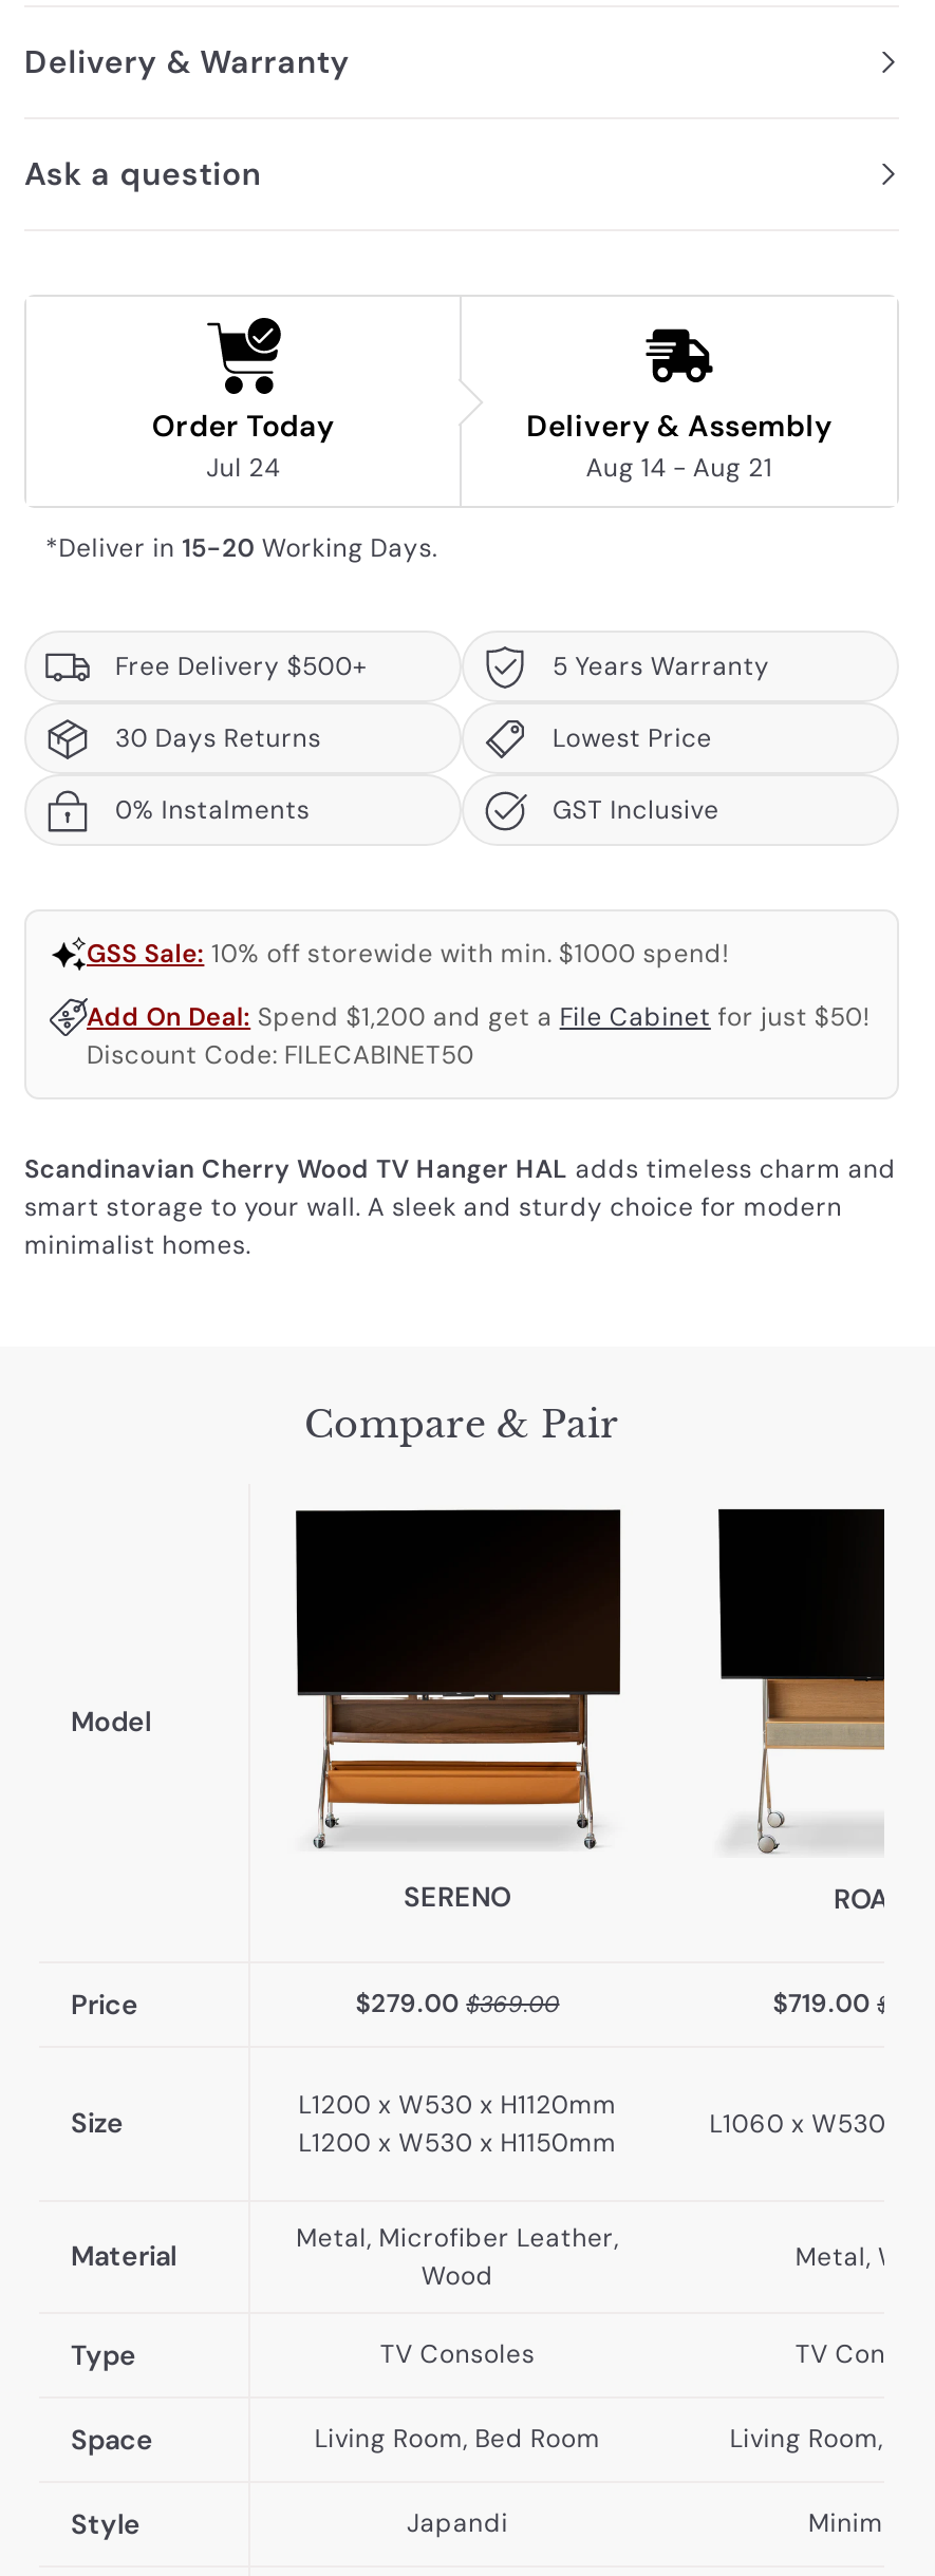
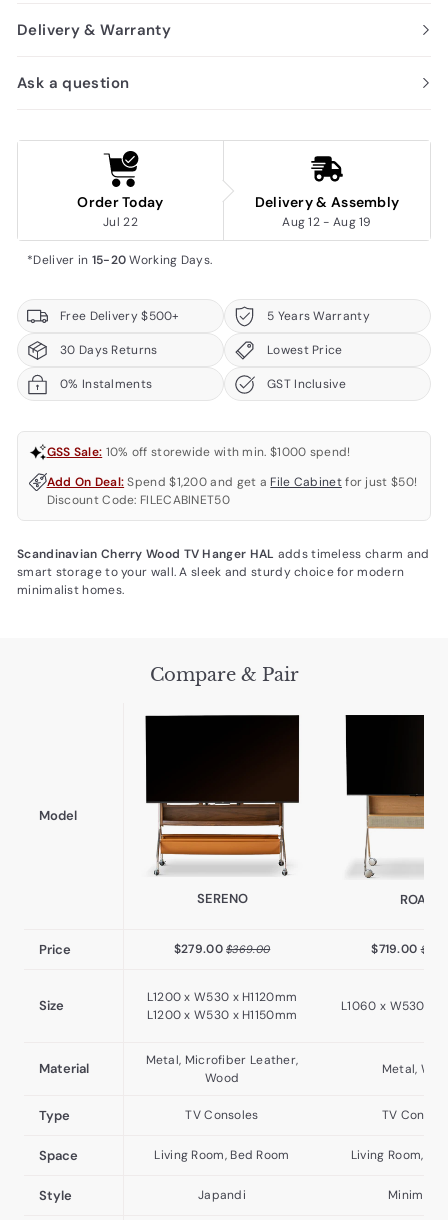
- Jul 24
+ Jul 22

- Aug 14 - Aug 21
+ Aug 12 - Aug 19
